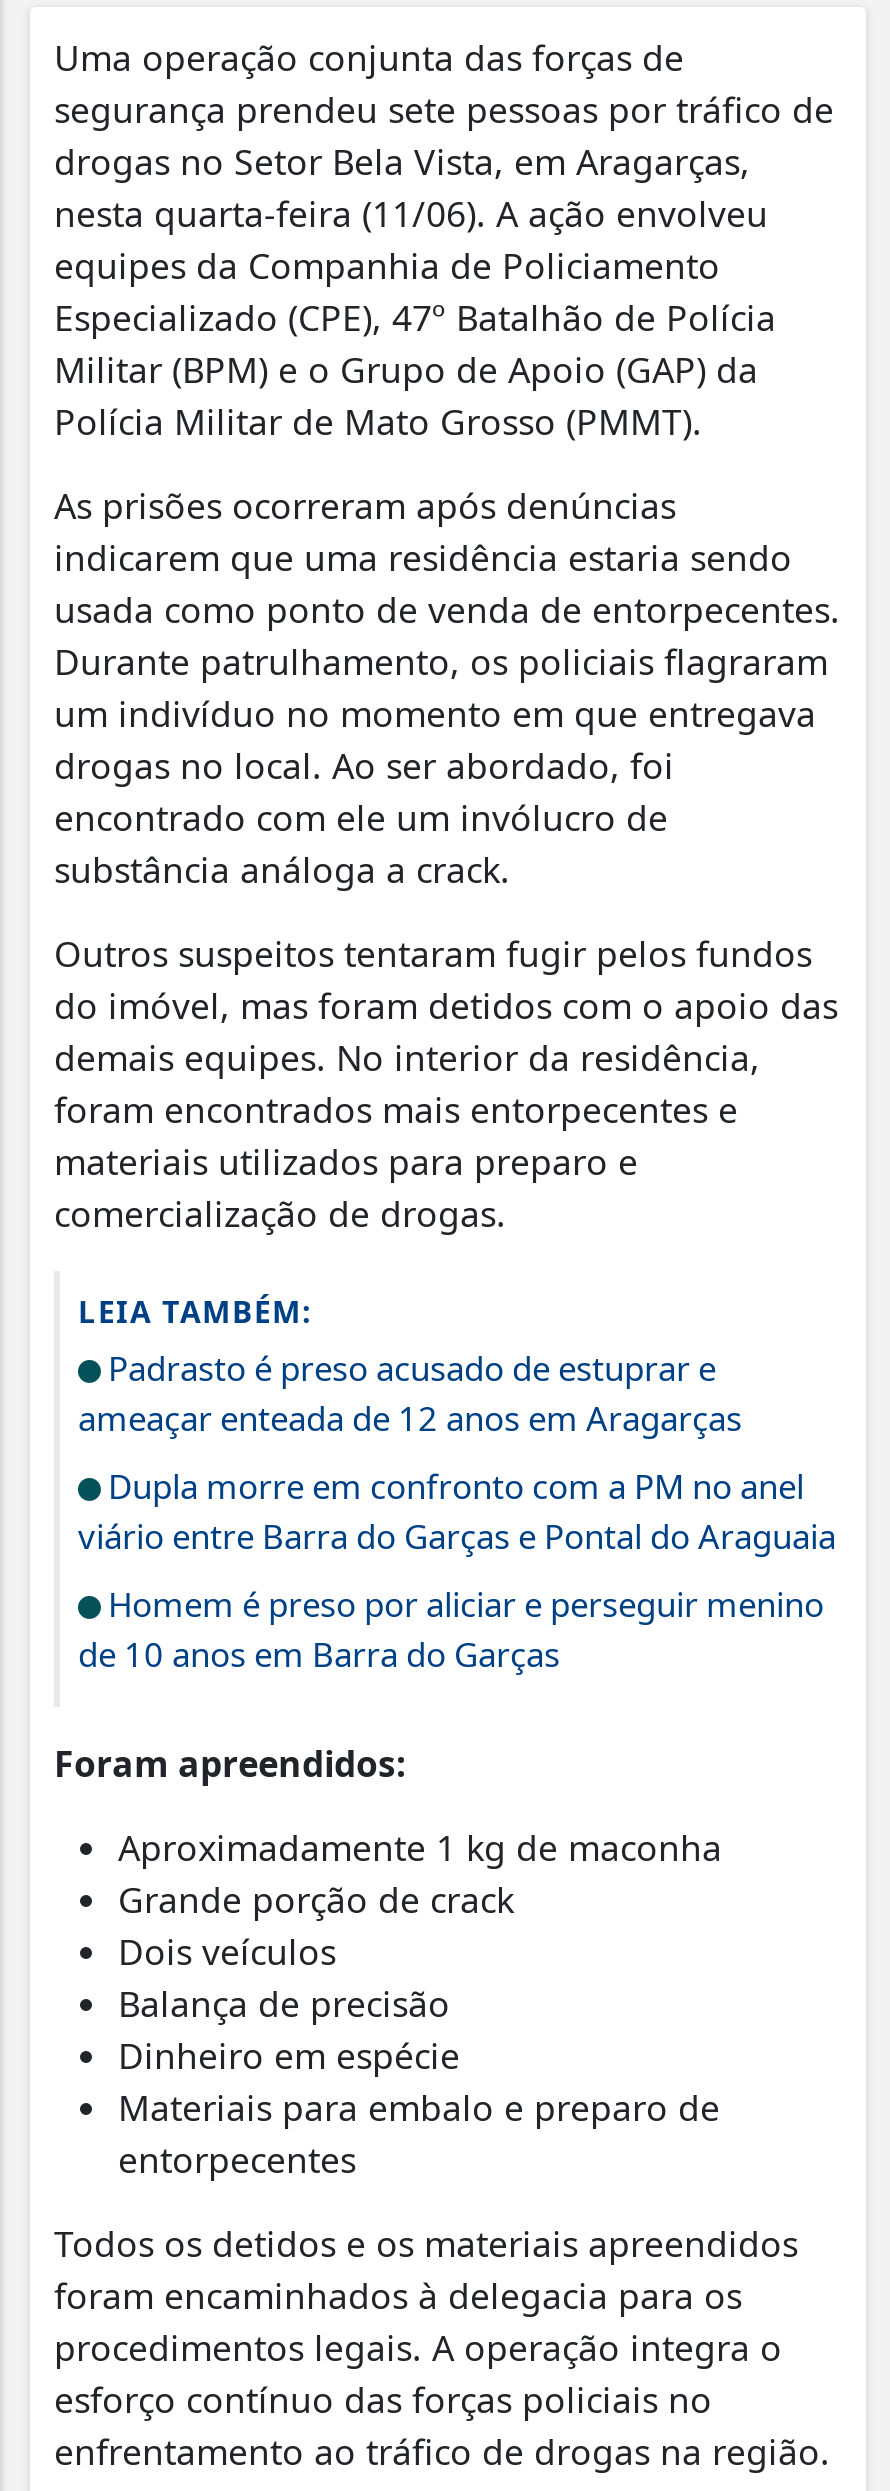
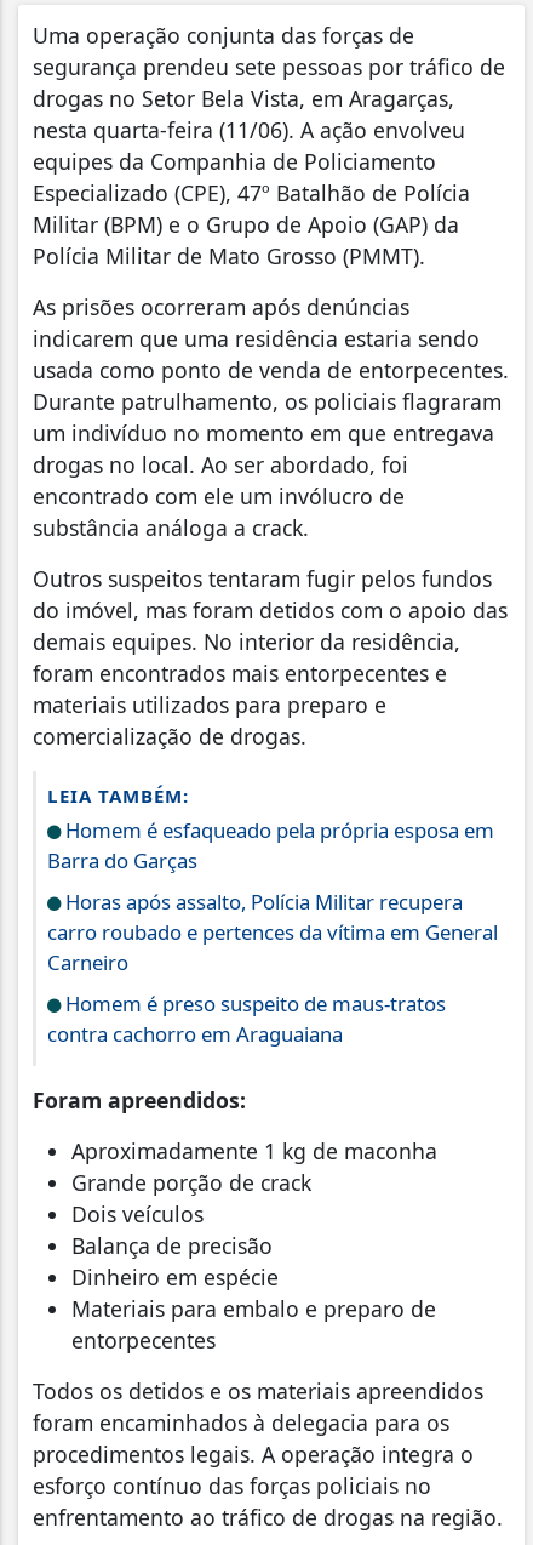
- Padrasto é preso acusado de estuprar e
- ameaçar enteada de 12 anos em Aragarças
+ Homem é esfaqueado pela própria esposa em
+ Barra do Garças

- Dupla morre em confronto com a PM no anel
- viário entre Barra do Garças e Pontal do Araguaia
+ Horas após assalto, Polícia Militar recupera
+ carro roubado e pertences da vítima em General
+ Carneiro

- Homem é preso por aliciar e perseguir menino
- de 10 anos em Barra do Garças
+ Homem é preso suspeito de maus-tratos
+ contra cachorro em Araguaiana
